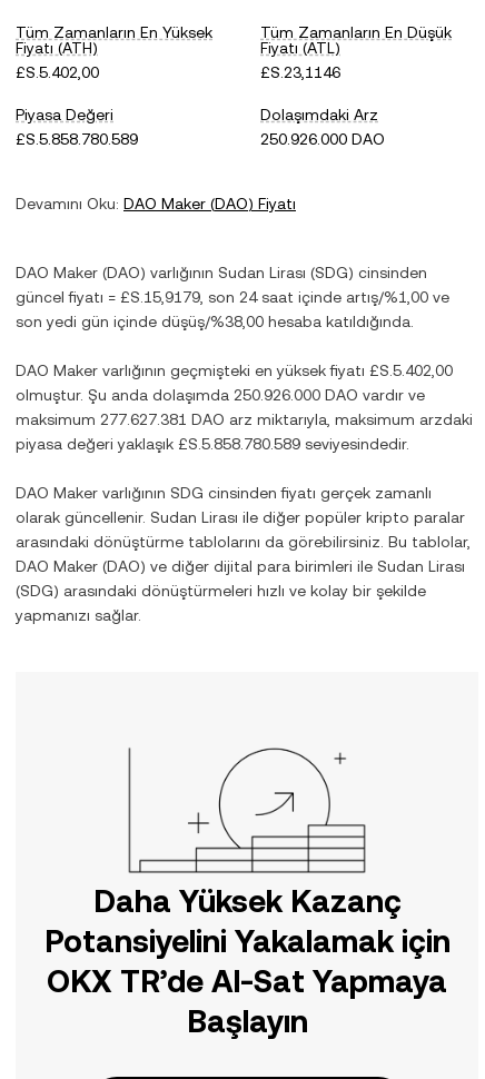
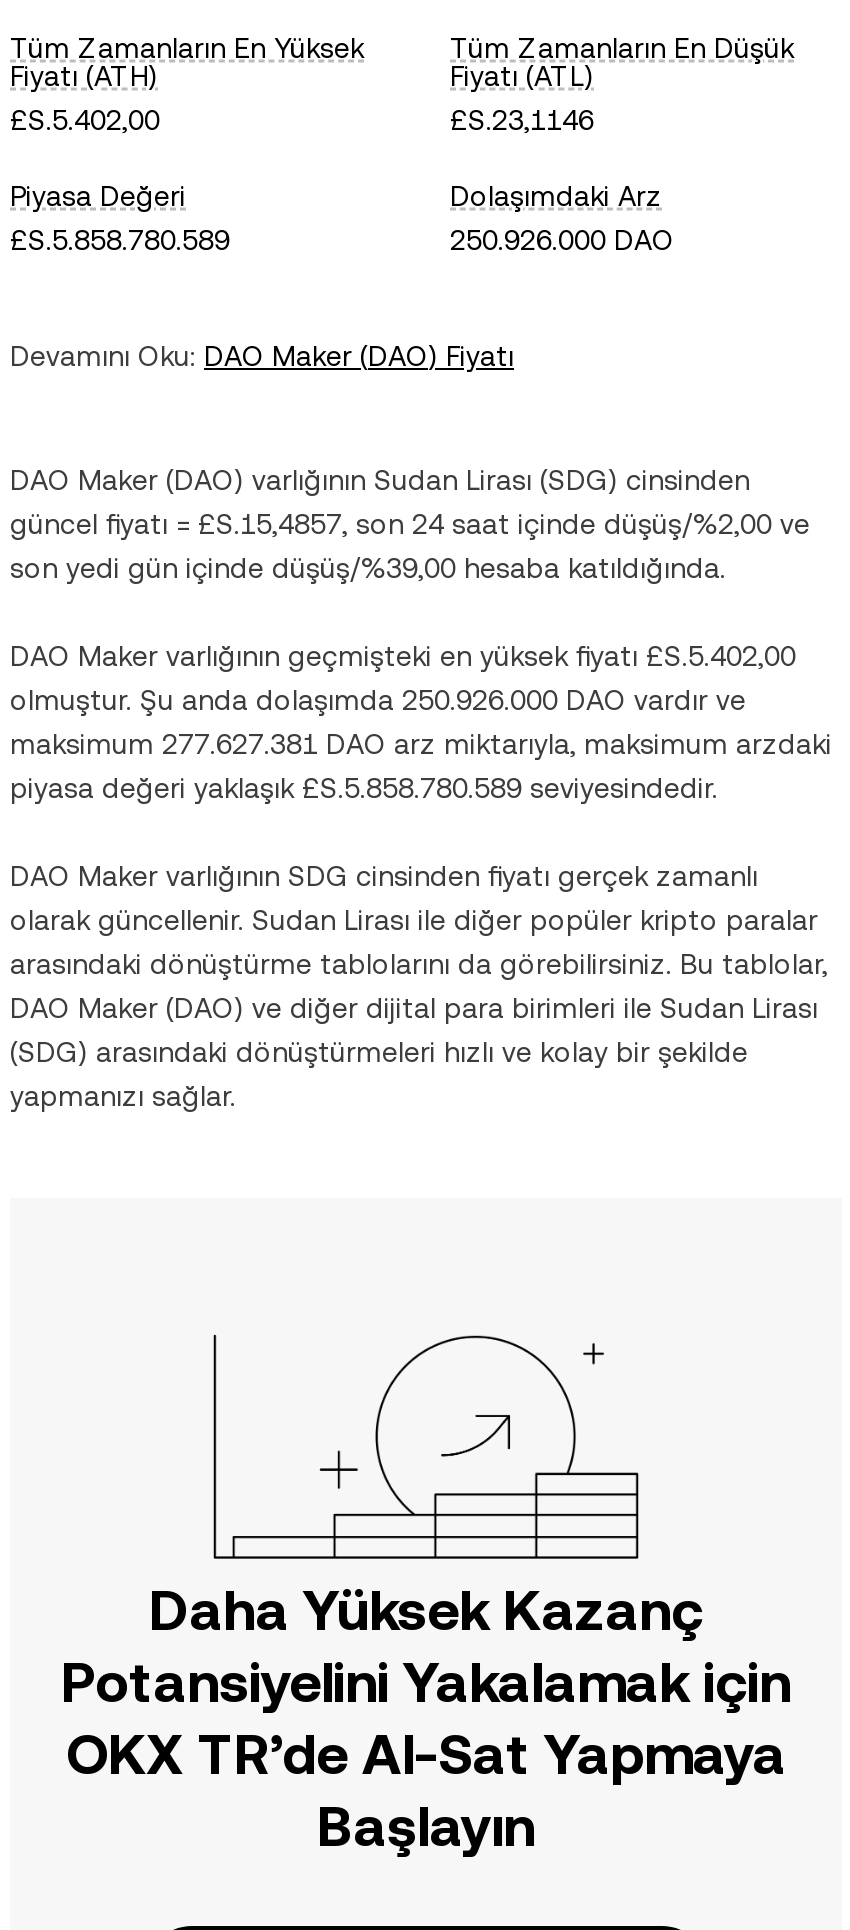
- güncel fiyatı = £S.15,9179, son 24 saat içinde artış/%1,00 ve
+ güncel fiyatı = £S.15,4857, son 24 saat içinde düşüş/%2,00 ve

- son yedi gün içinde düşüş/%38,00 hesaba katıldığında.
+ son yedi gün içinde düşüş/%39,00 hesaba katıldığında.
